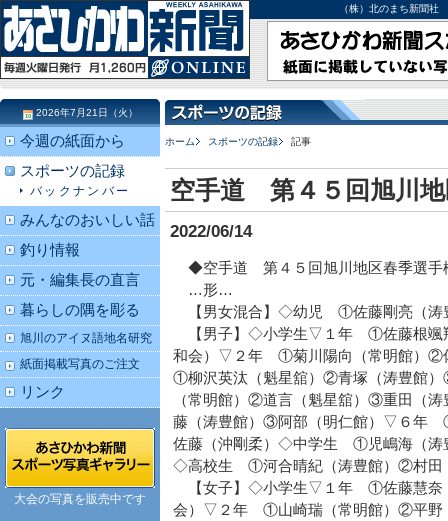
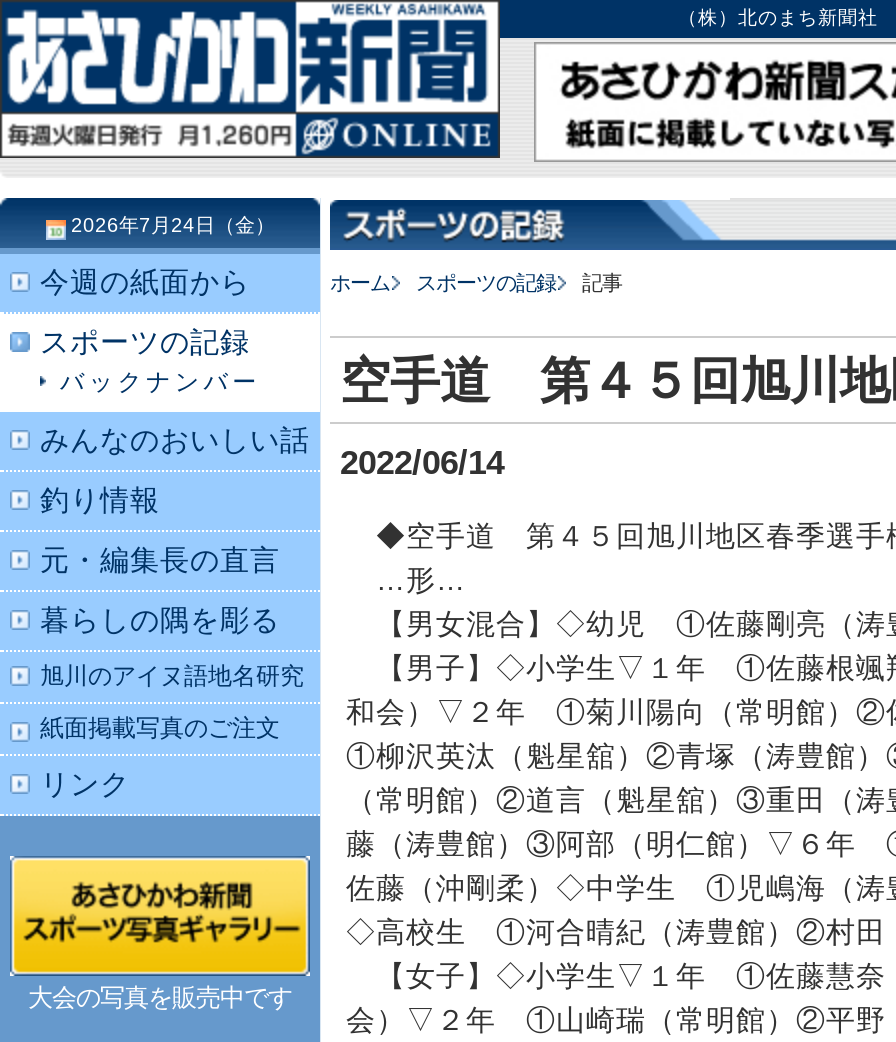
- 2026年7月21日（火）
+ 2026年7月24日（金）
